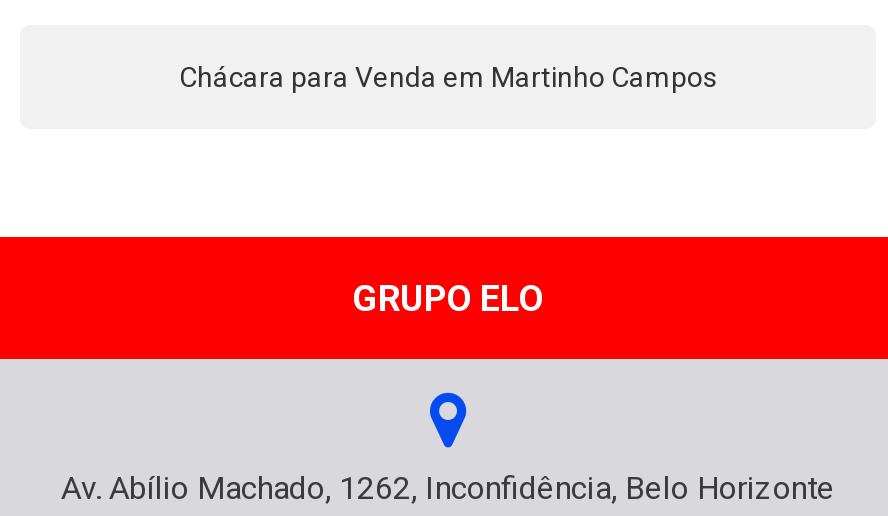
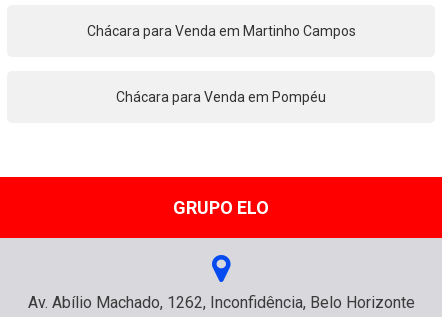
+ Chácara para Venda em Pompéu
